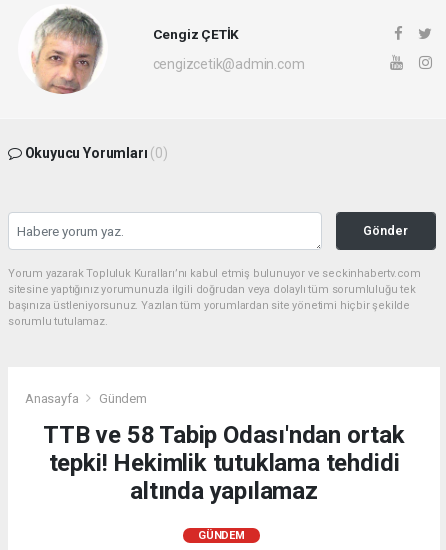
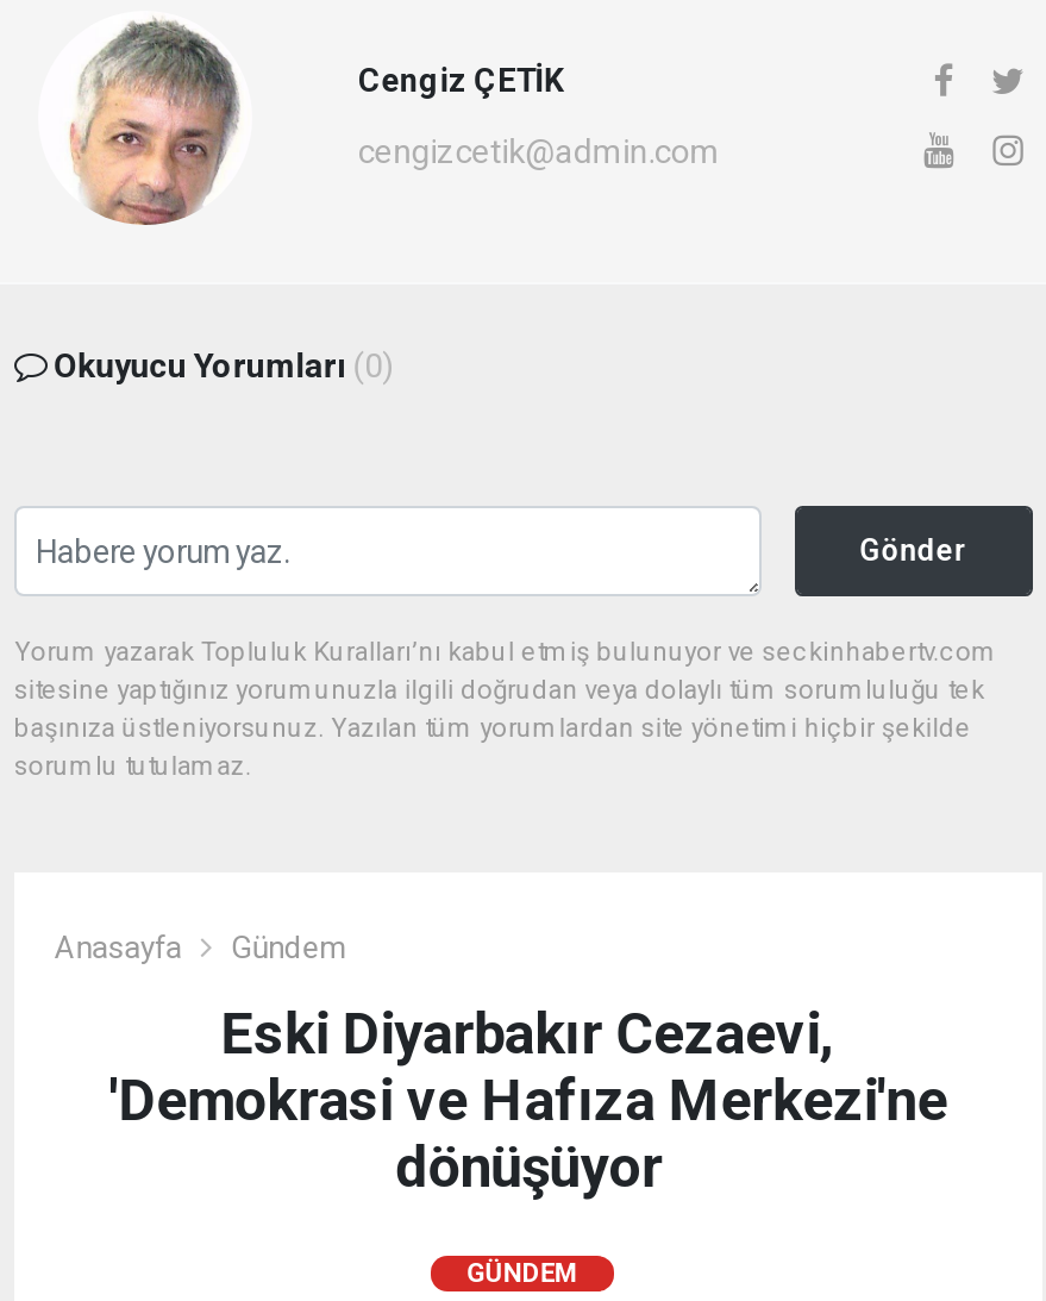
- TTB ve 58 Tabip Odası'ndan ortak
- tepki! Hekimlik tutuklama tehdidi
- altında yapılamaz
+ Eski Diyarbakır Cezaevi,
+ 'Demokrasi ve Hafıza Merkezi'ne
+ dönüşüyor
